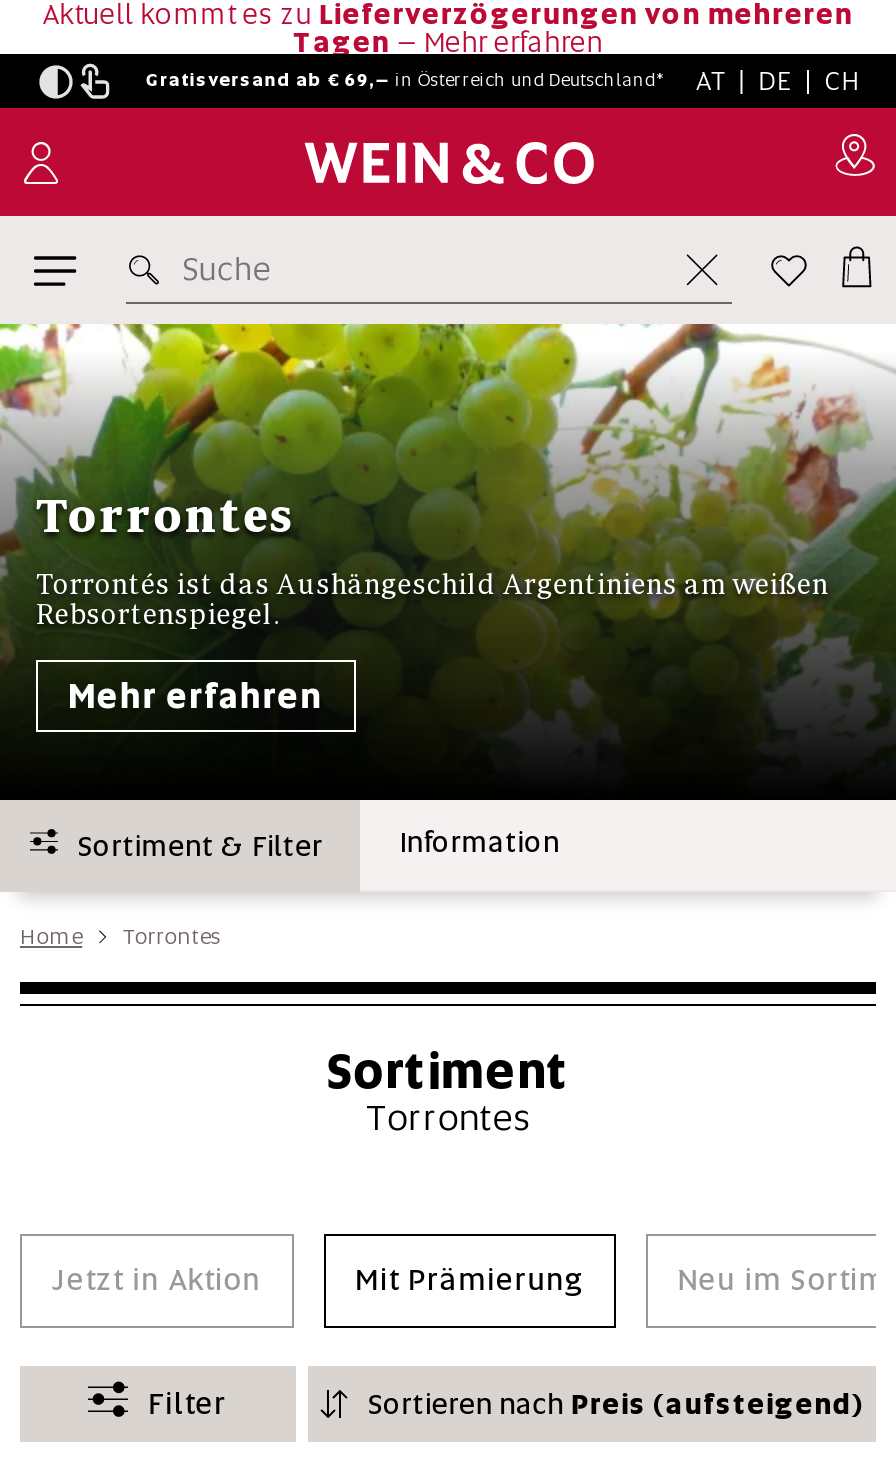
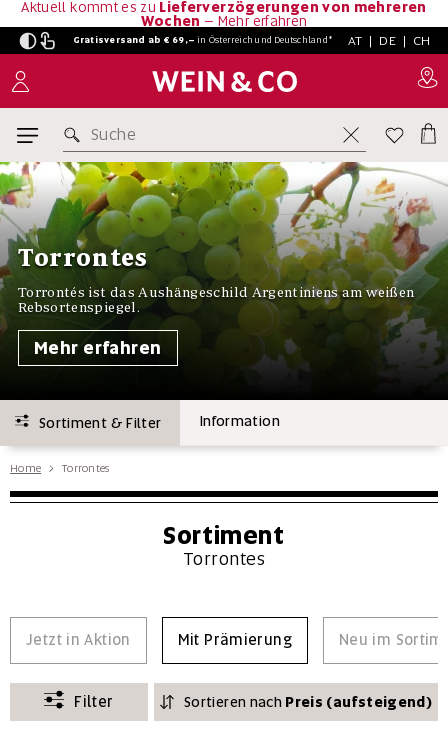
- Tagen– Mehr erfahren
+ Wochen– Mehr erfahren
